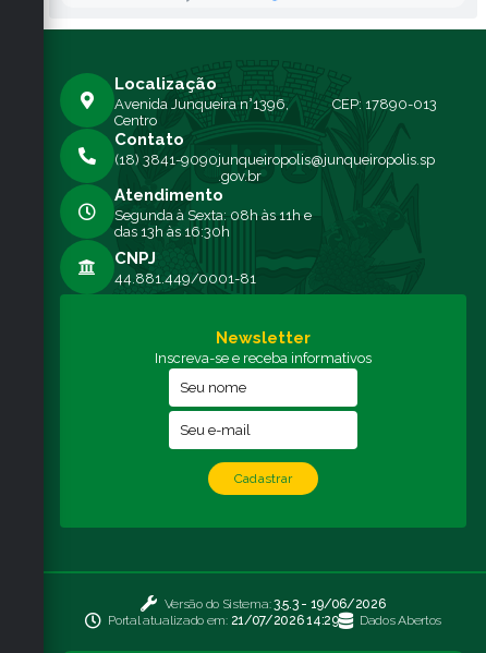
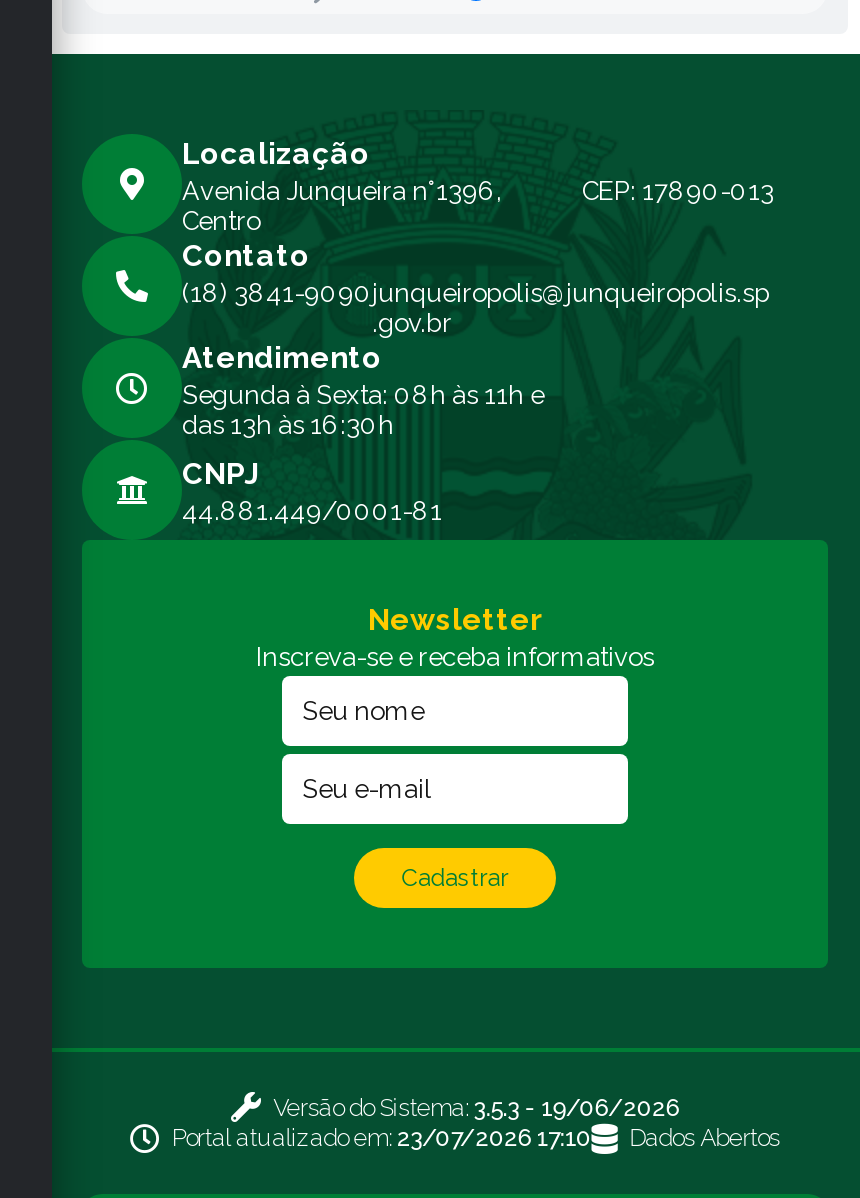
- Portal atualizado em: 21/07/2026 14:29
+ Portal atualizado em: 23/07/2026 17:10
